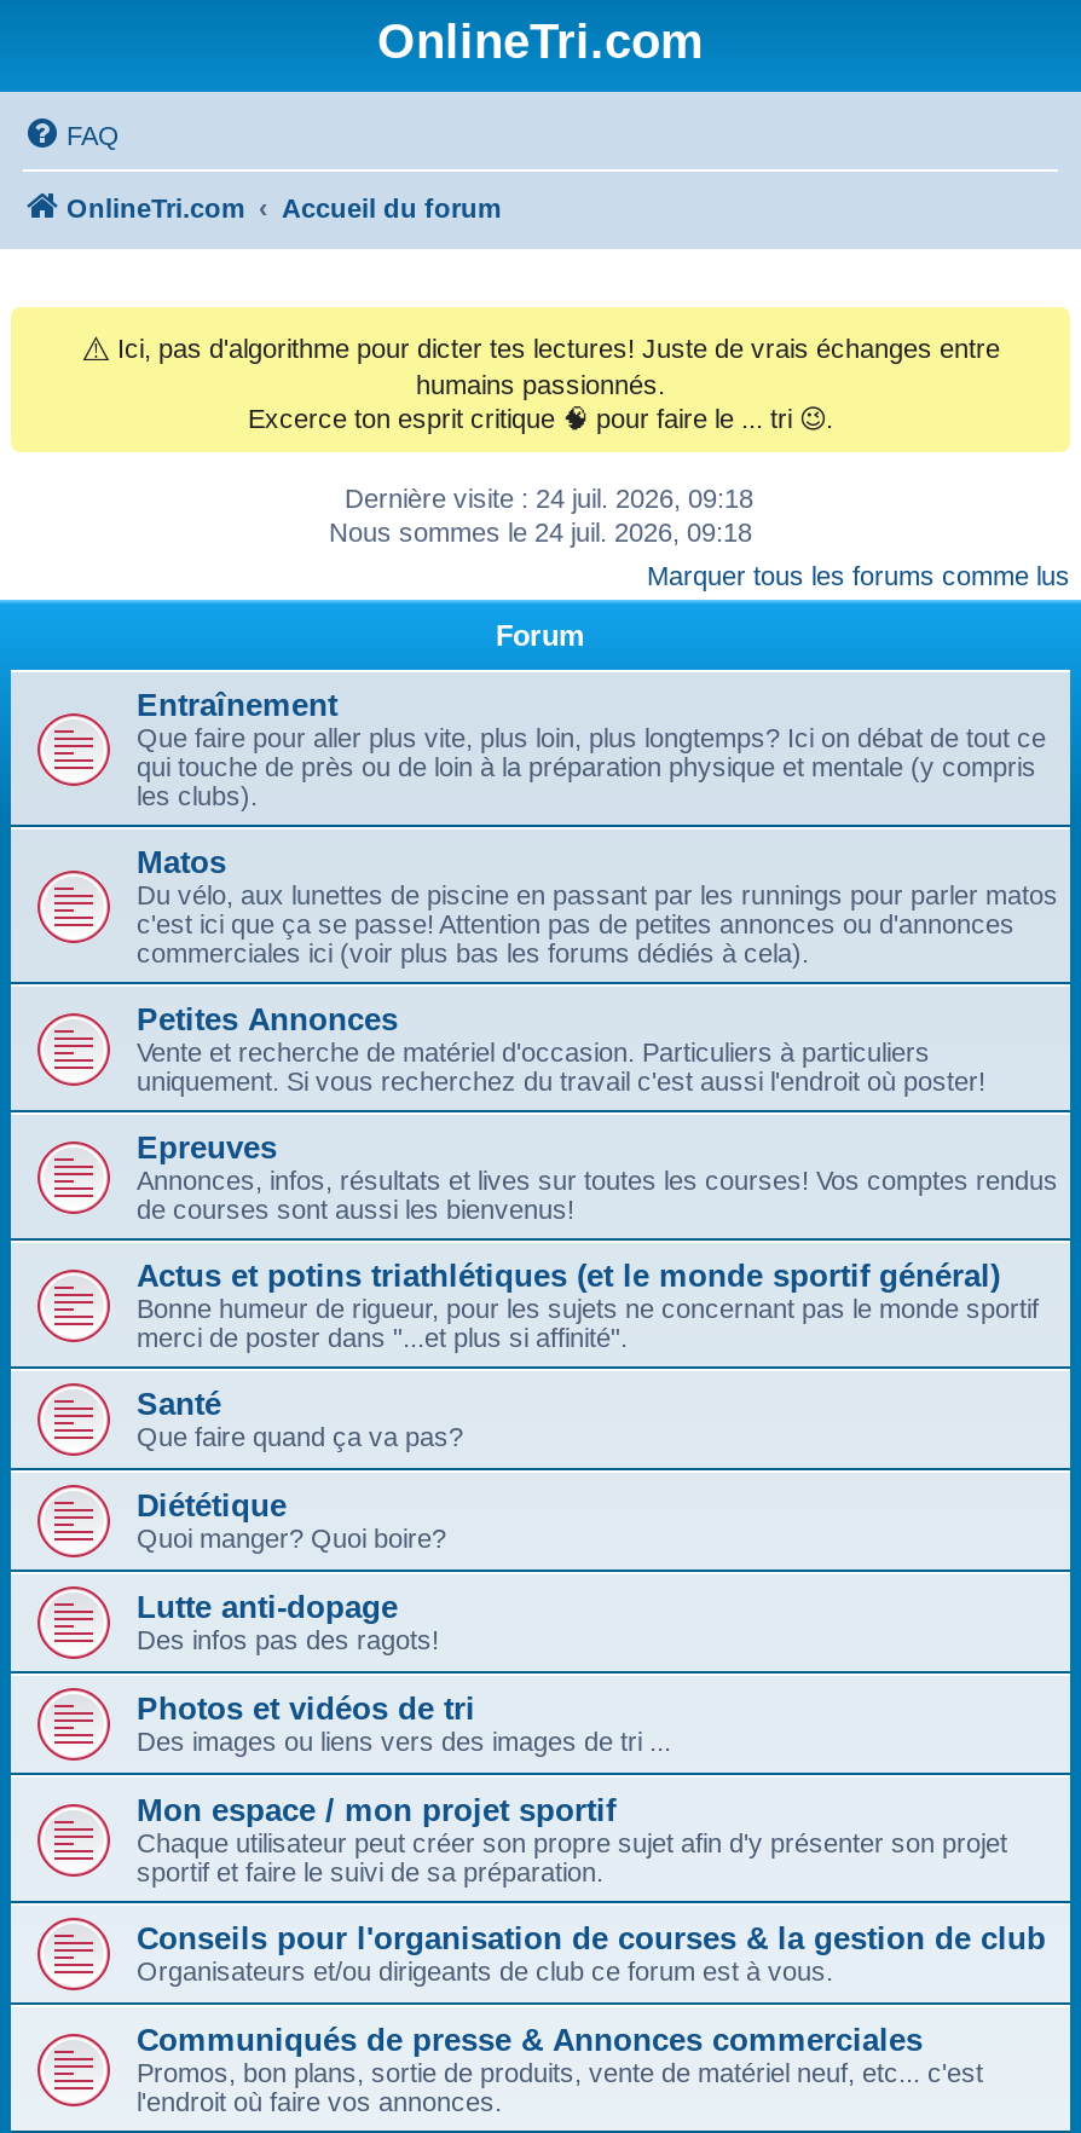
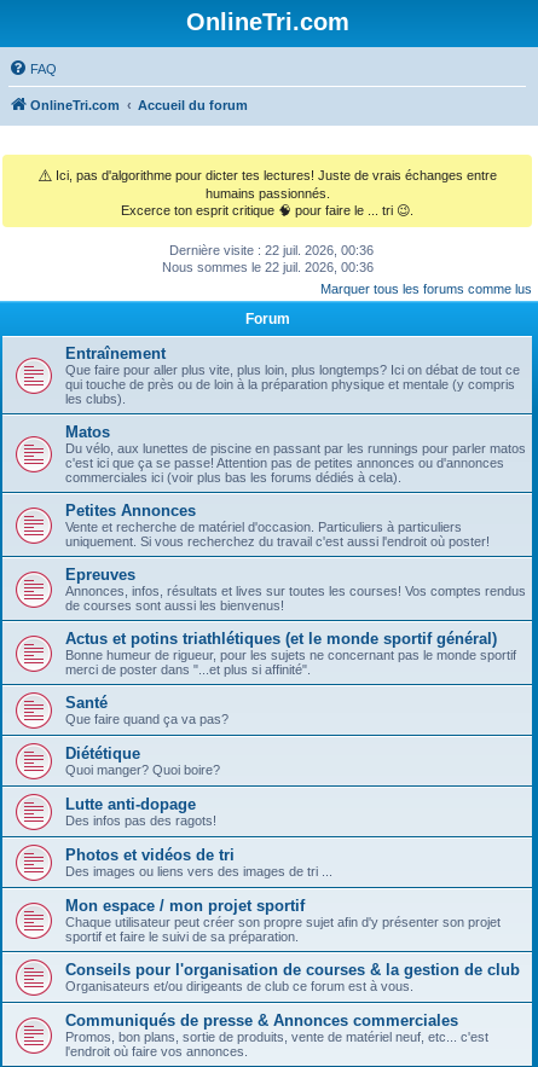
- Dernière visite : 24 juil. 2026, 09:18
+ Dernière visite : 22 juil. 2026, 00:36

- Nous sommes le 24 juil. 2026, 09:18
+ Nous sommes le 22 juil. 2026, 00:36
